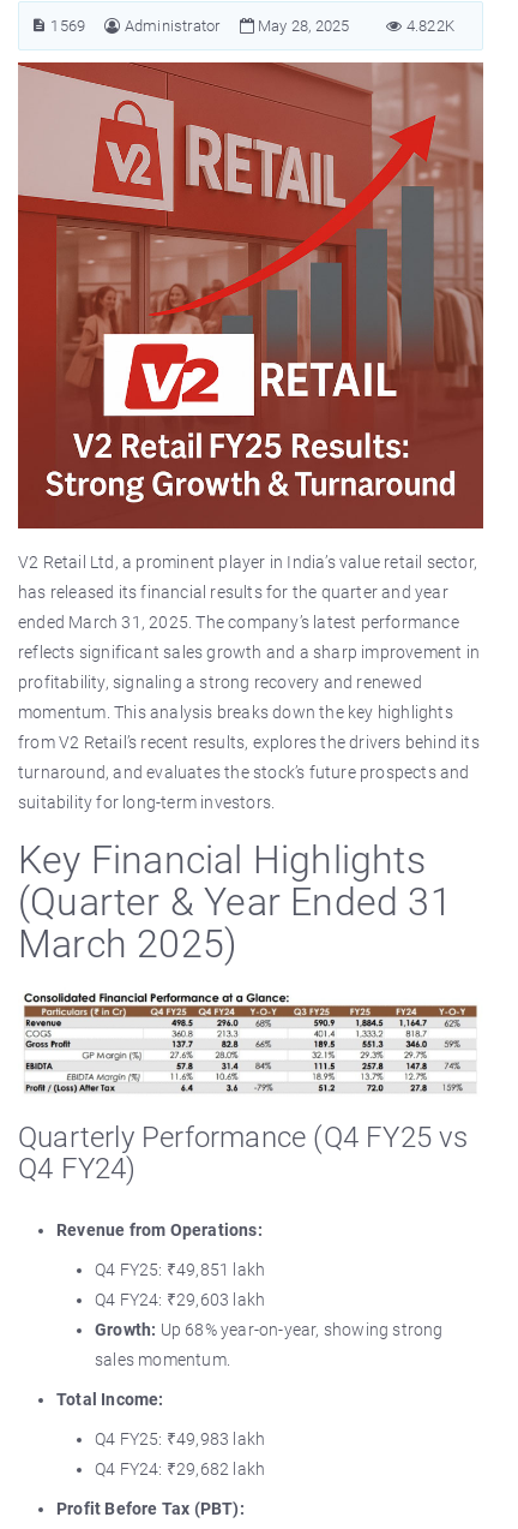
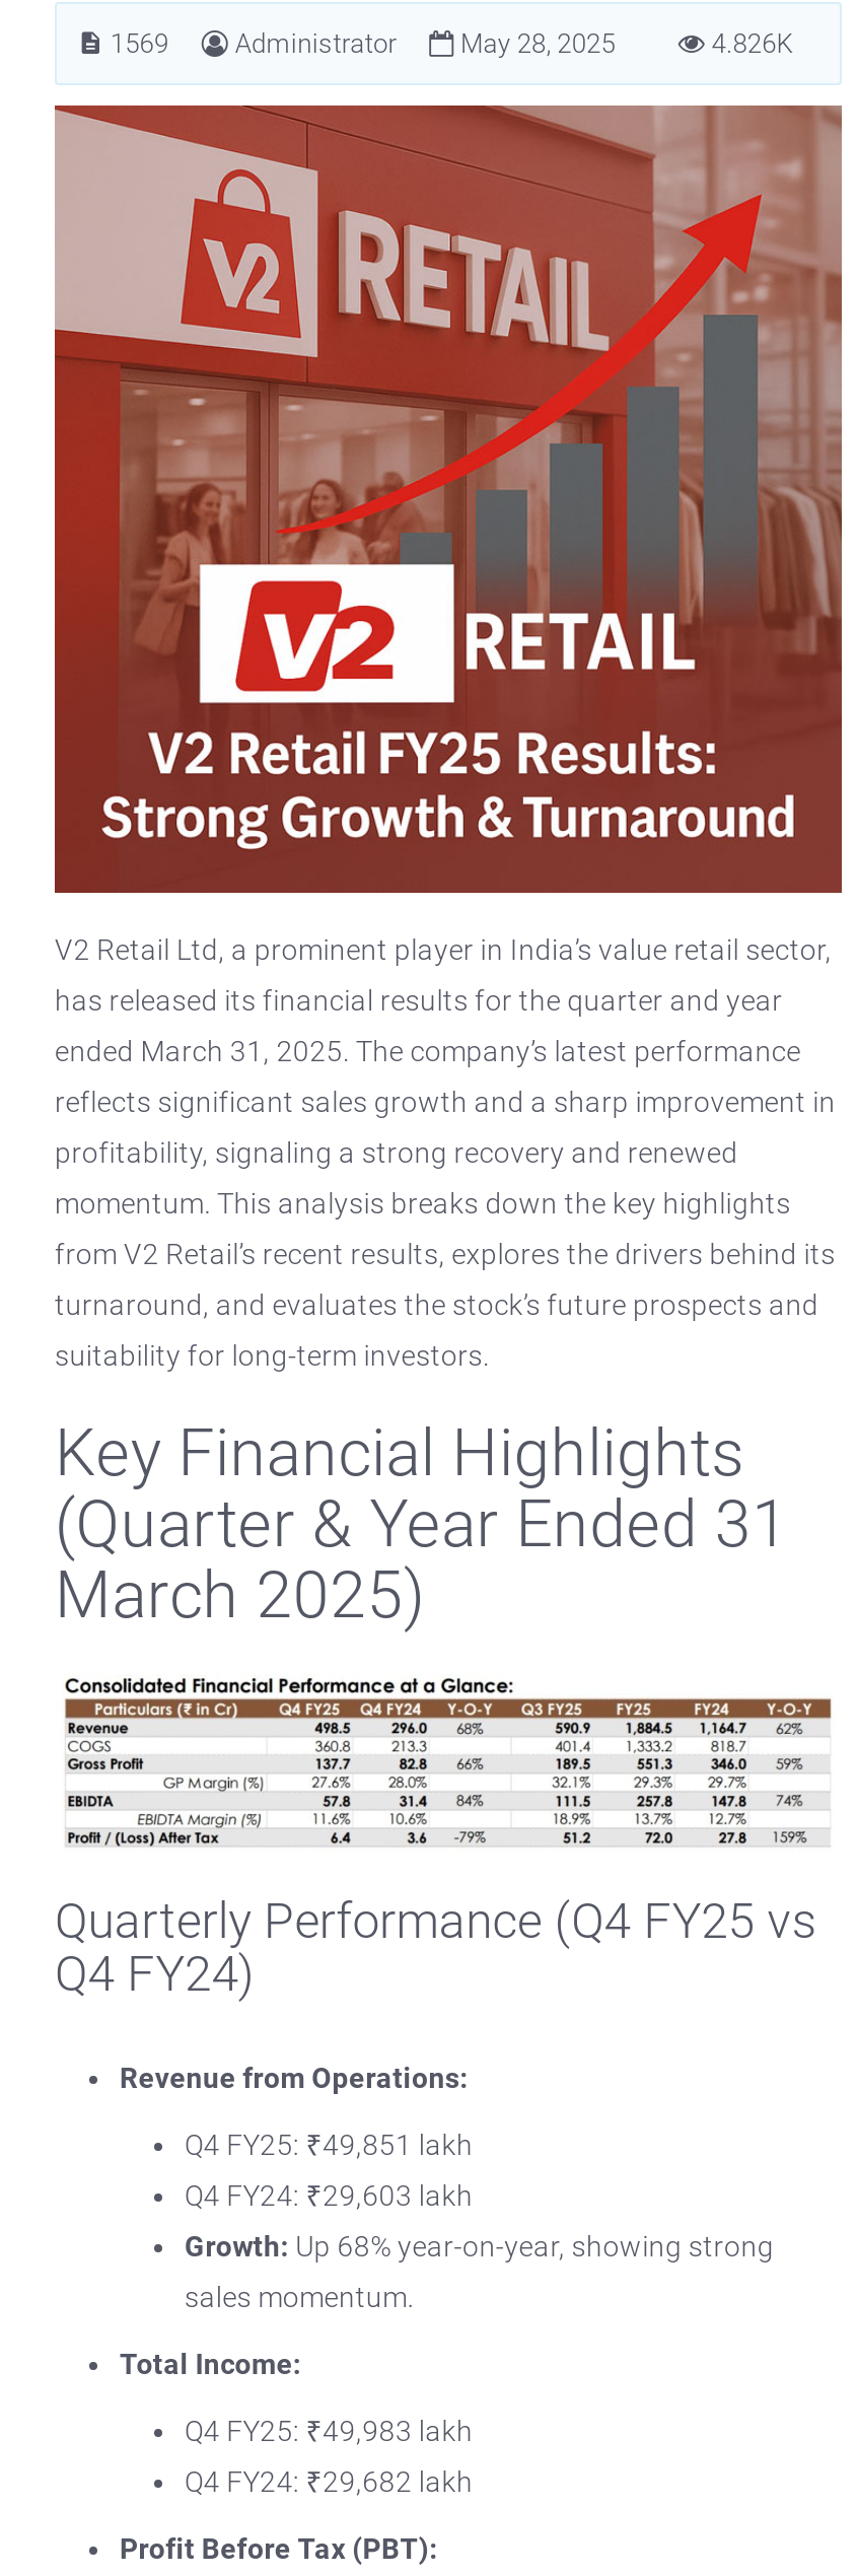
- 4.822K
+ 4.826K
